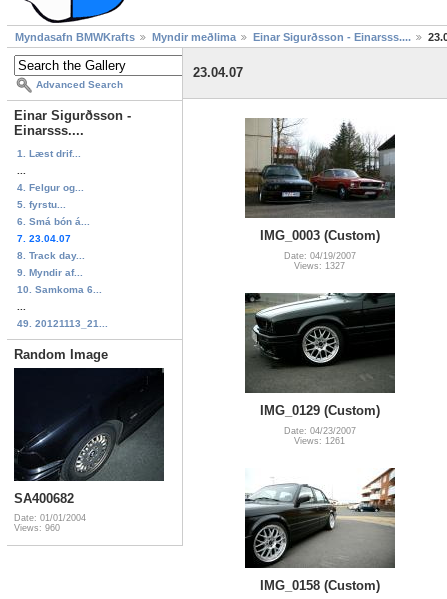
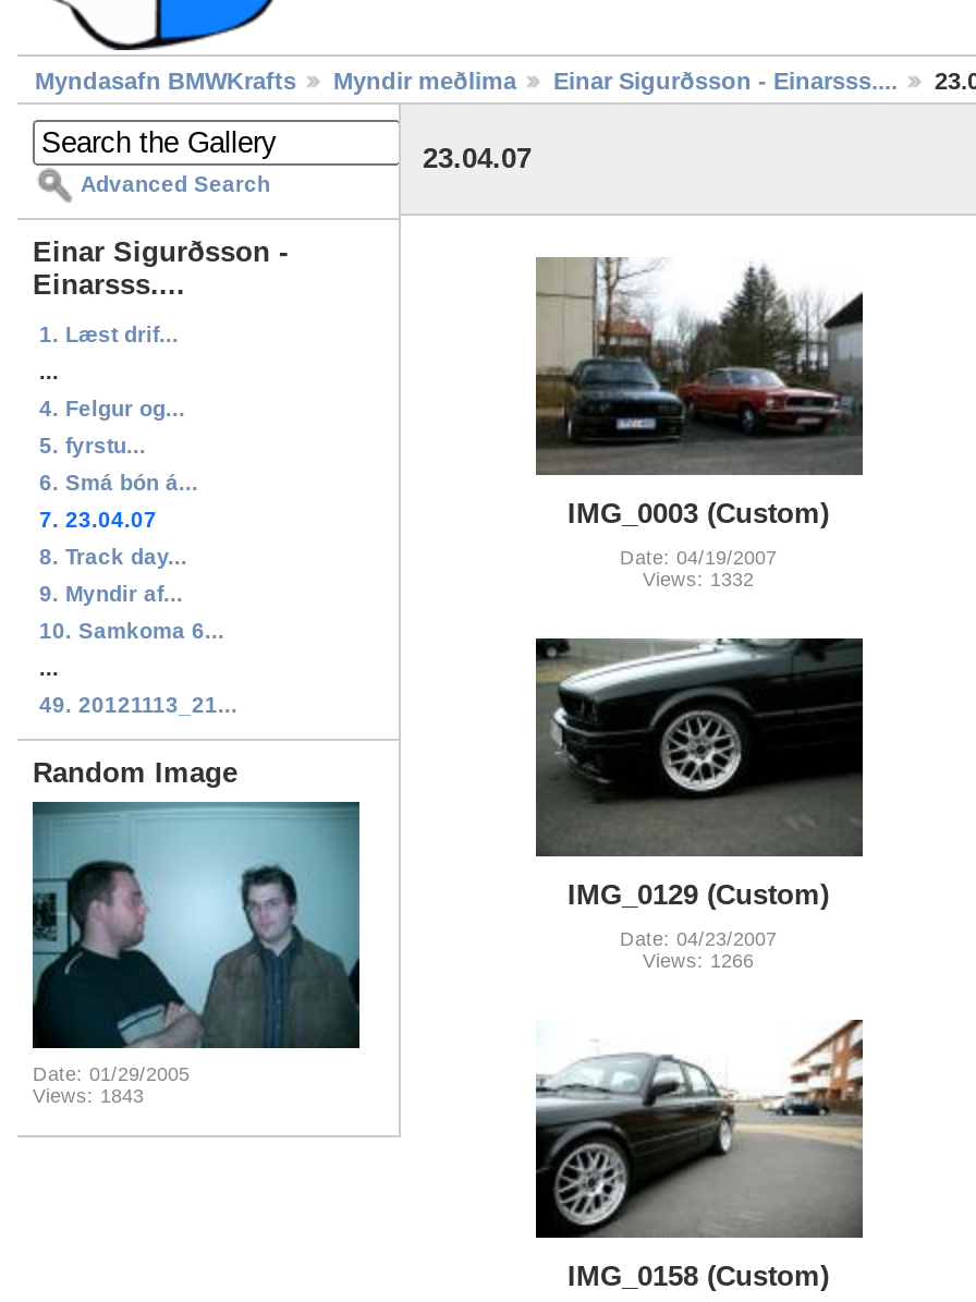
- Views: 1327
+ Views: 1332

- [image]
- SA400682
- Date: 01/01/2004
- Views: 960
+ [image]
+ Date: 01/29/2005
+ Views: 1843

- Views: 1261
+ Views: 1266
